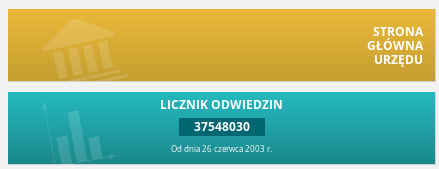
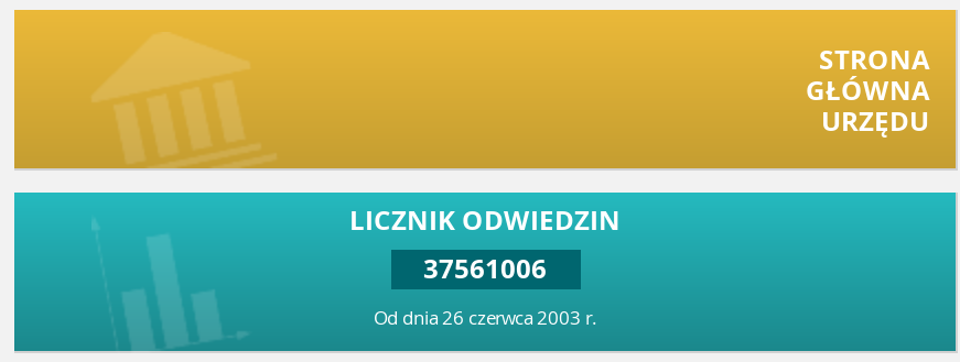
- 37548030
+ 37561006
